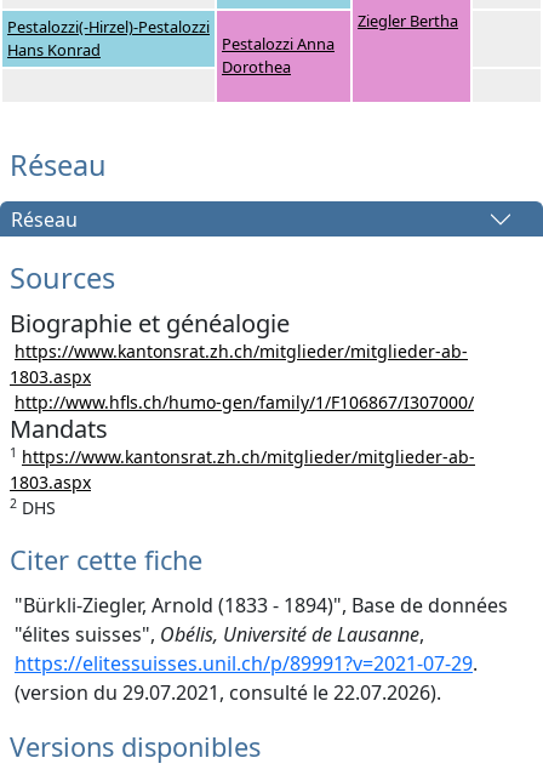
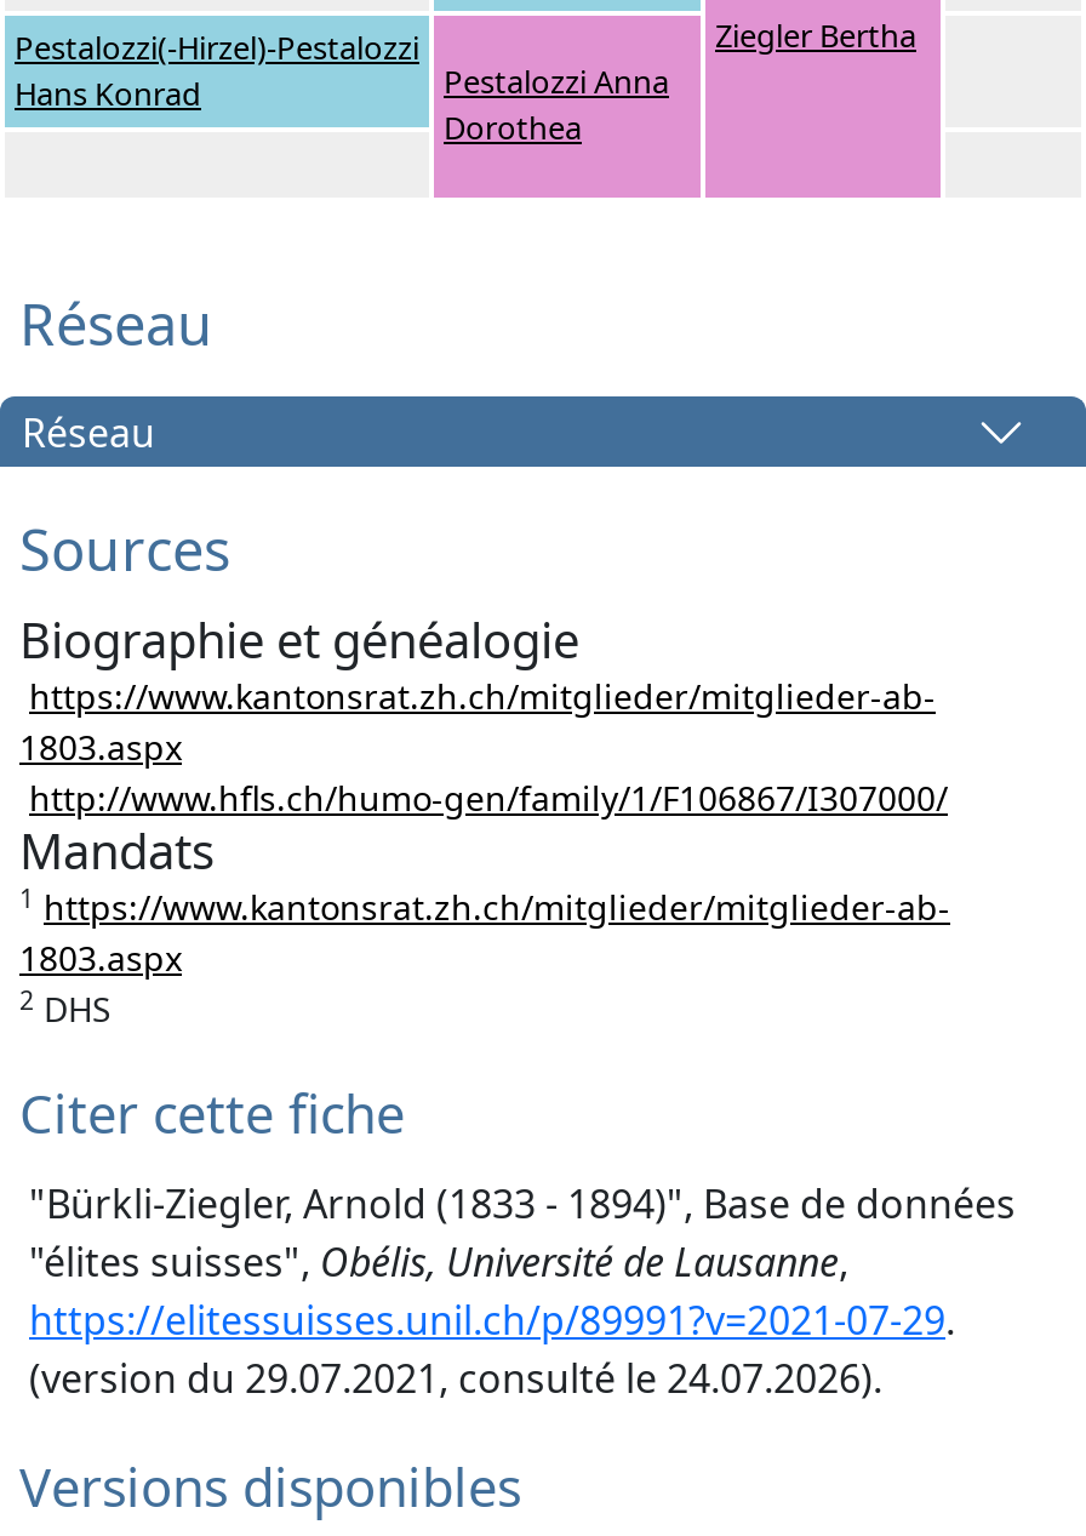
- (version du 29.07.2021, consulté le 22.07.2026).
+ (version du 29.07.2021, consulté le 24.07.2026).
